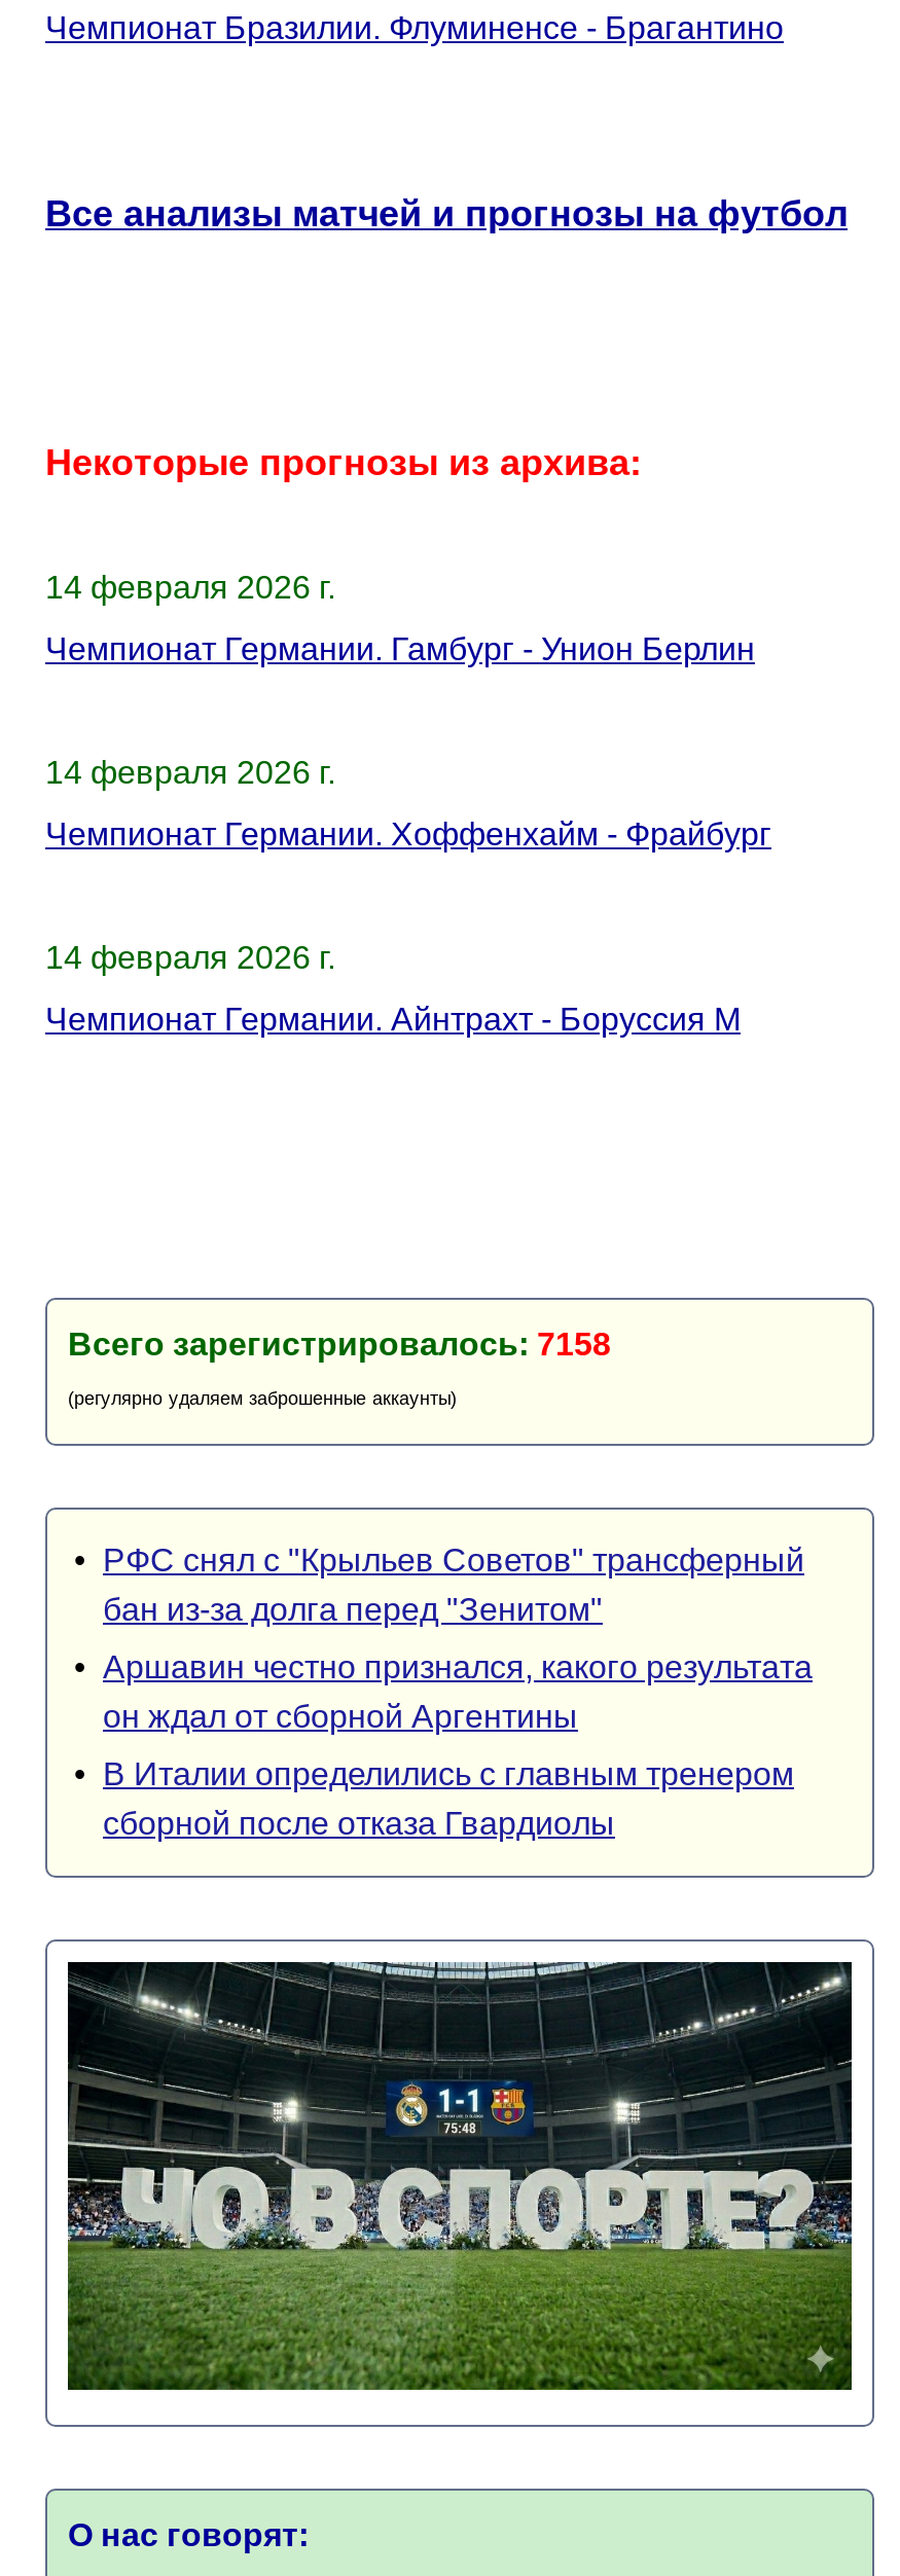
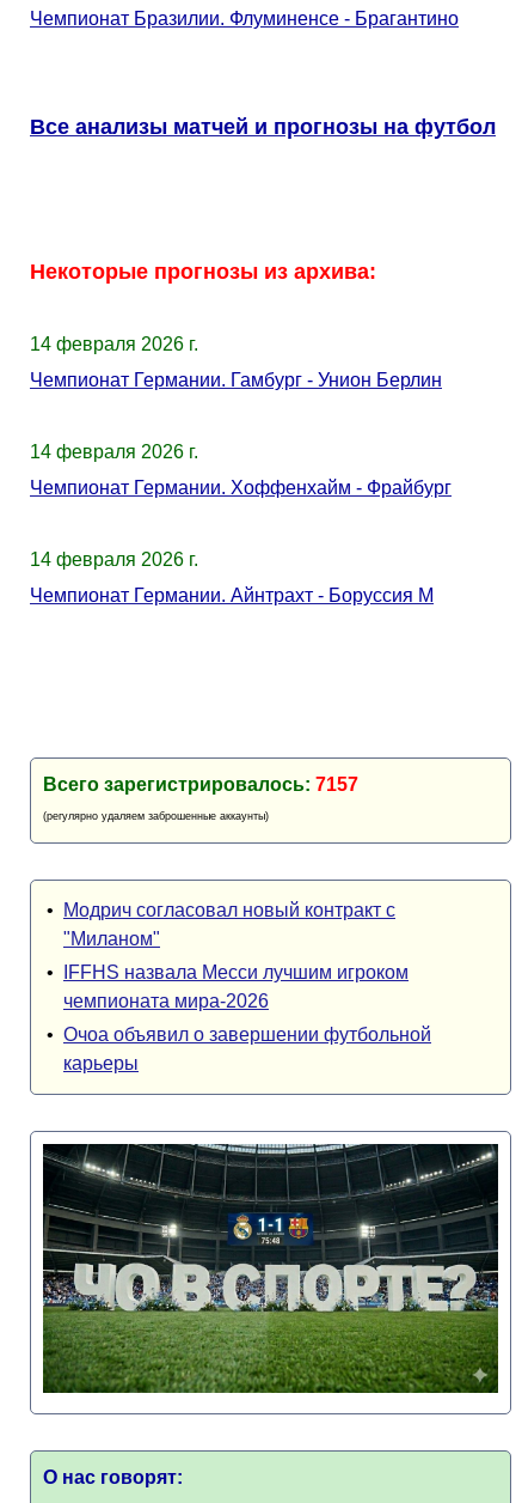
- Всего зарегистрировалось: 7158
+ Всего зарегистрировалось: 7157

- • РФС снял с "Крыльев Советов" трансферный
- бан из-за долга перед "Зенитом"
+ • Модрич согласовал новый контракт с
+ "Миланом"

- • Аршавин честно признался, какого результата
- он ждал от сборной Аргентины
+ • IFFHS назвала Месси лучшим игроком
+ чемпионата мира-2026

- • В Италии определились с главным тренером
- сборной после отказа Гвардиолы
+ • Очоа объявил о завершении футбольной
+ карьеры
